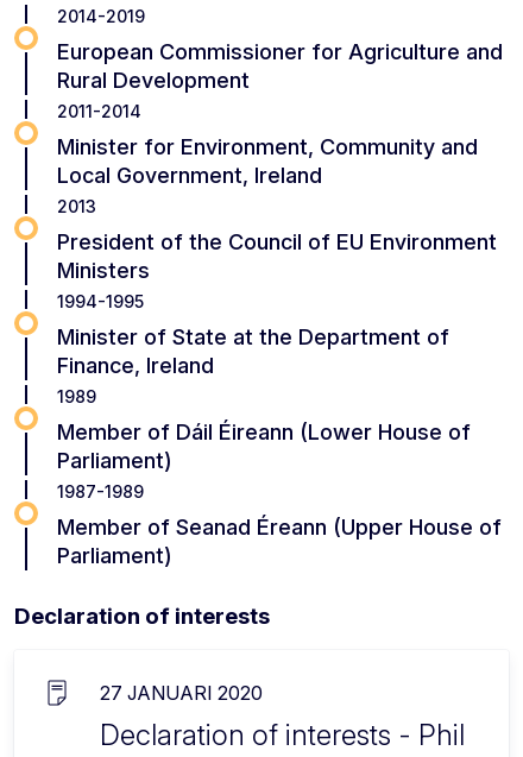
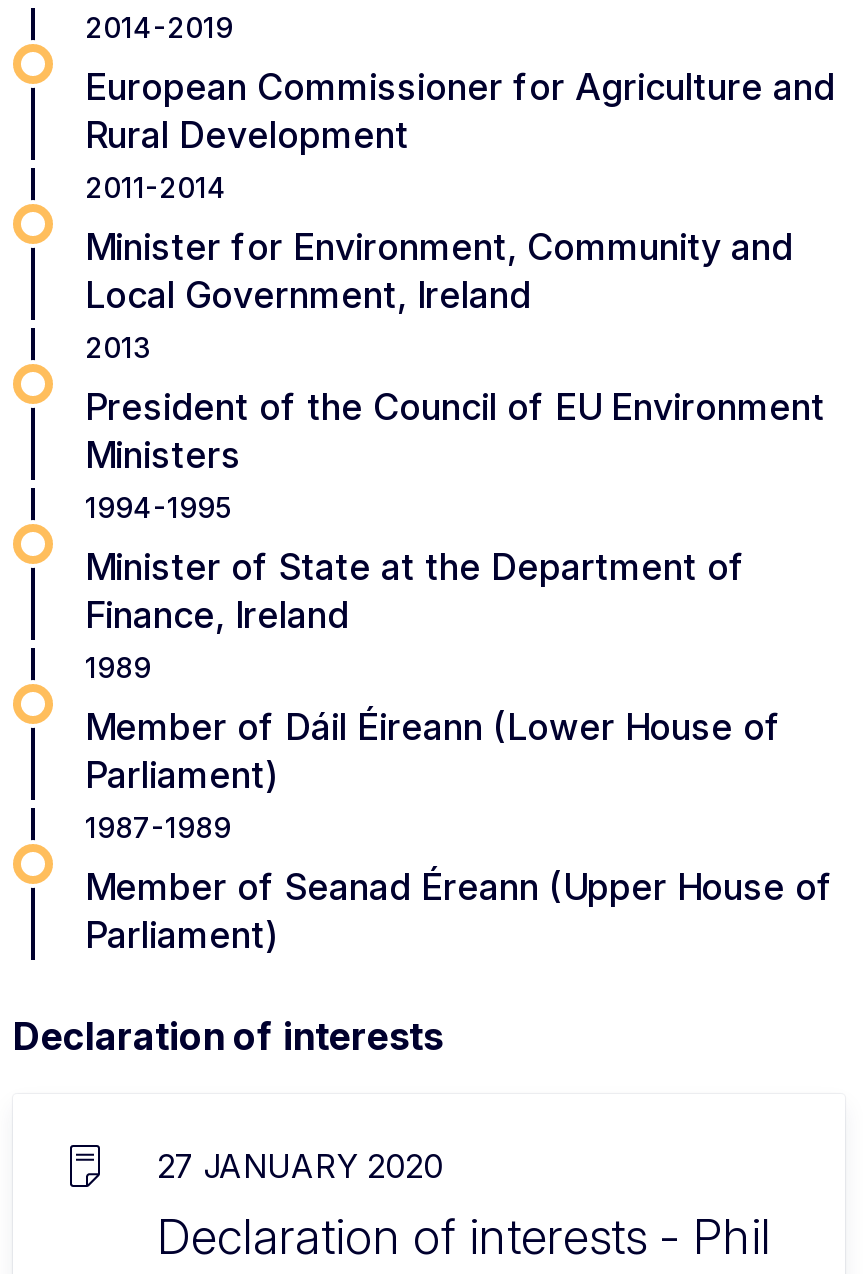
- 27 JANUARI 2020
+ 27 JANUARY 2020
